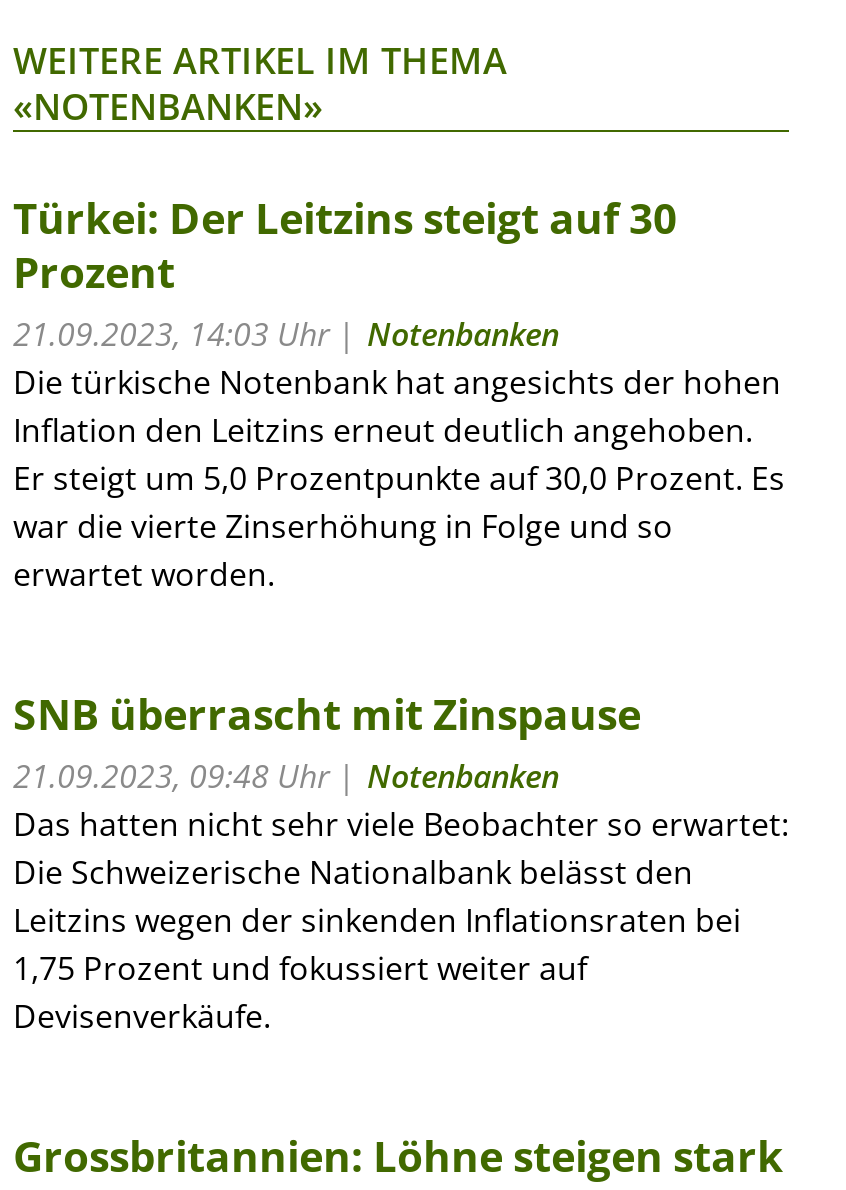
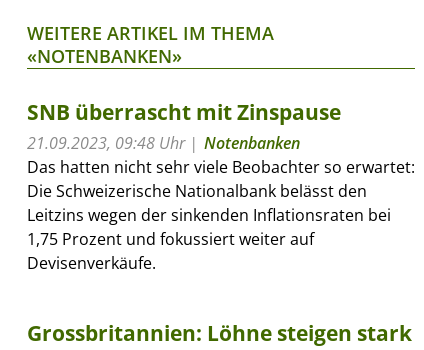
- Türkei: Der Leitzins steigt auf 30
- Prozent
- 21.09.2023, 14:03 Uhr
- Notenbanken
- Die türkische Notenbank hat angesichts der hohen
- Inflation den Leitzins erneut deutlich angehoben.
- Er steigt um 5,0 Prozentpunkte auf 30,0 Prozent. Es
- war die vierte Zinserhöhung in Folge und so
- erwartet worden.
